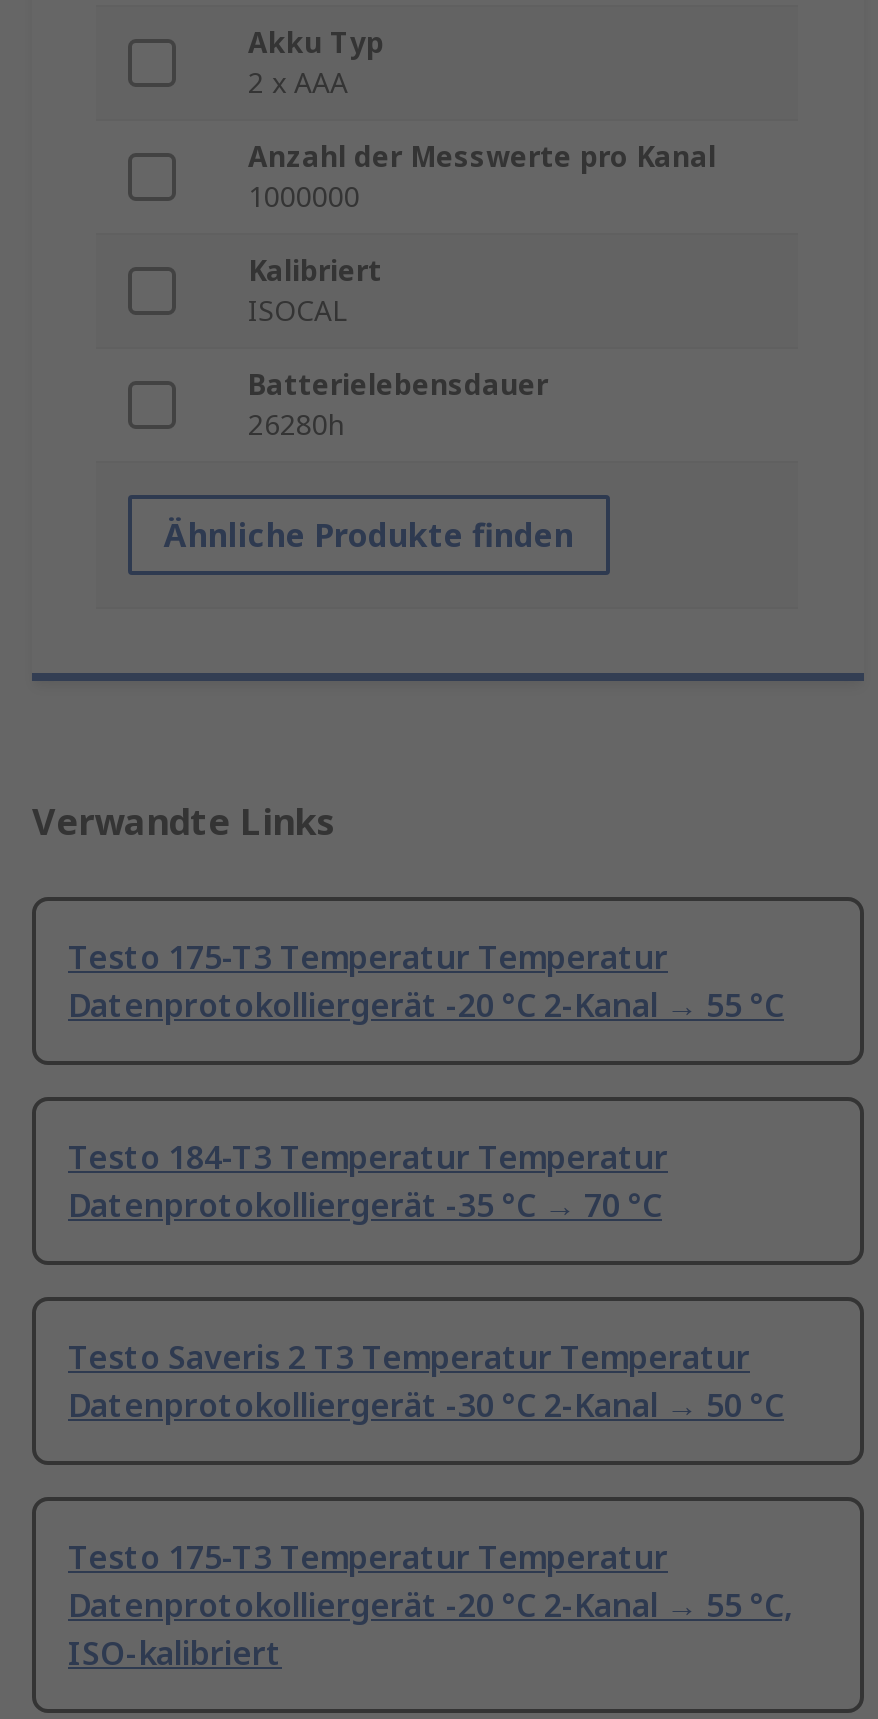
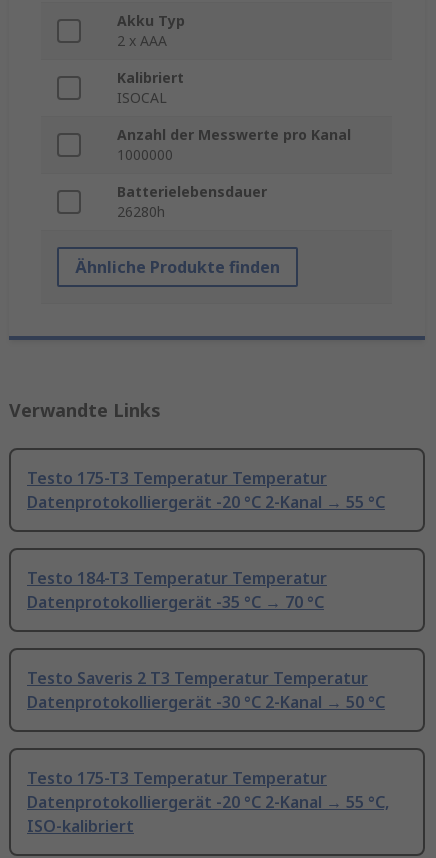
moved down: Anzahl der Messwerte pro Kanal | 1000000

moved up: Kalibriert | ISOCAL
